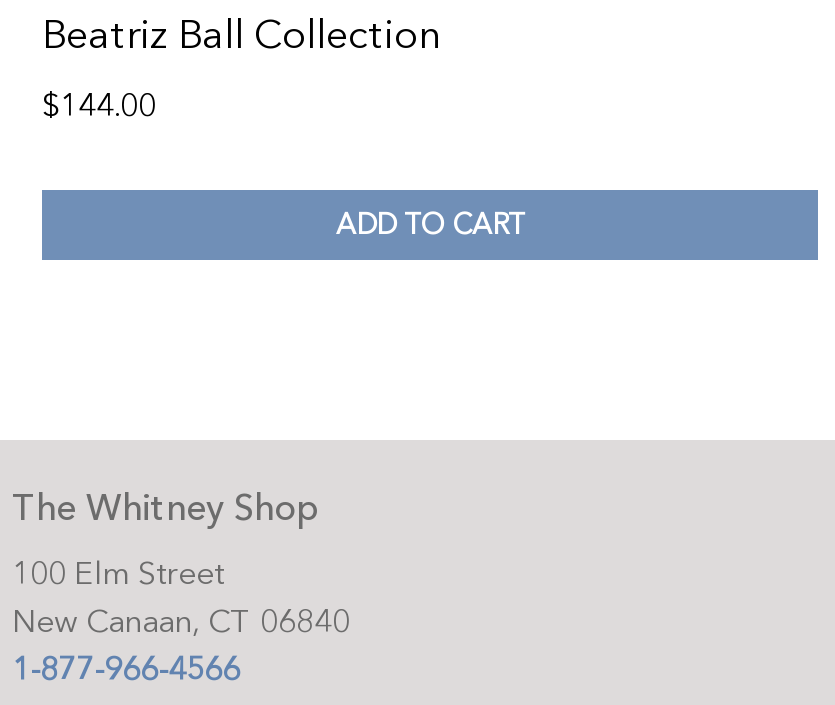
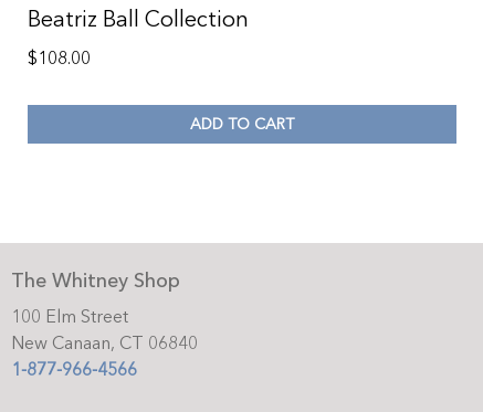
- $144.00
+ $108.00
